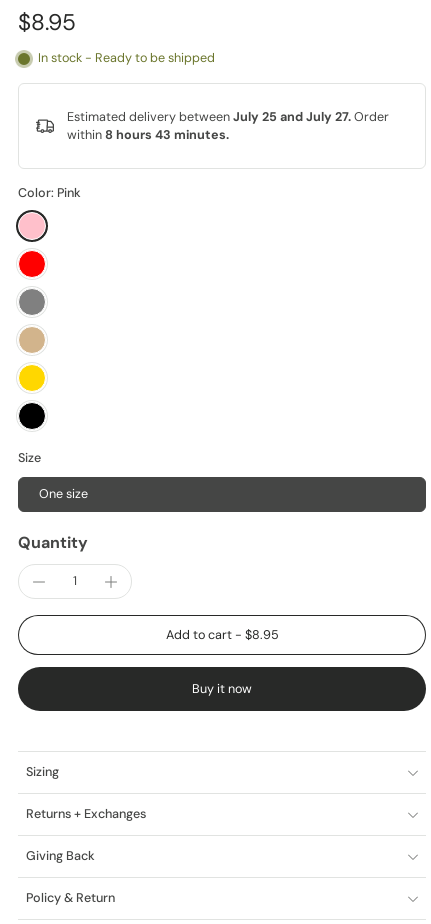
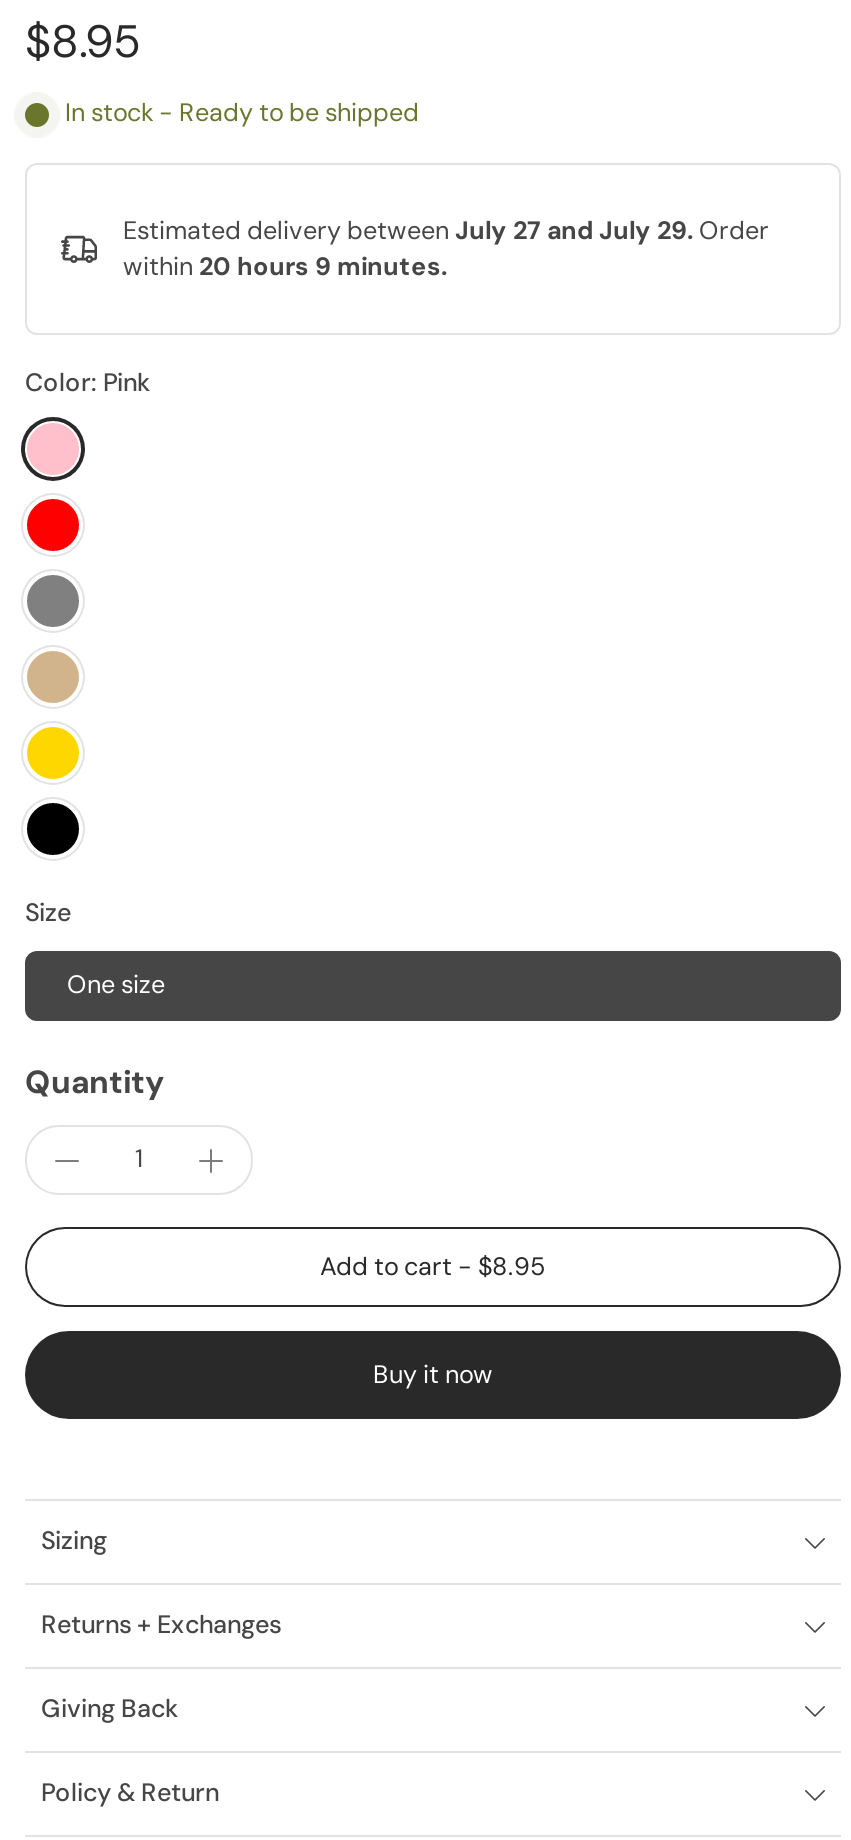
- Estimated delivery between July 25 and July 27. Order
+ Estimated delivery between July 27 and July 29. Order

- within 8 hours 43 minutes.
+ within 20 hours 9 minutes.
